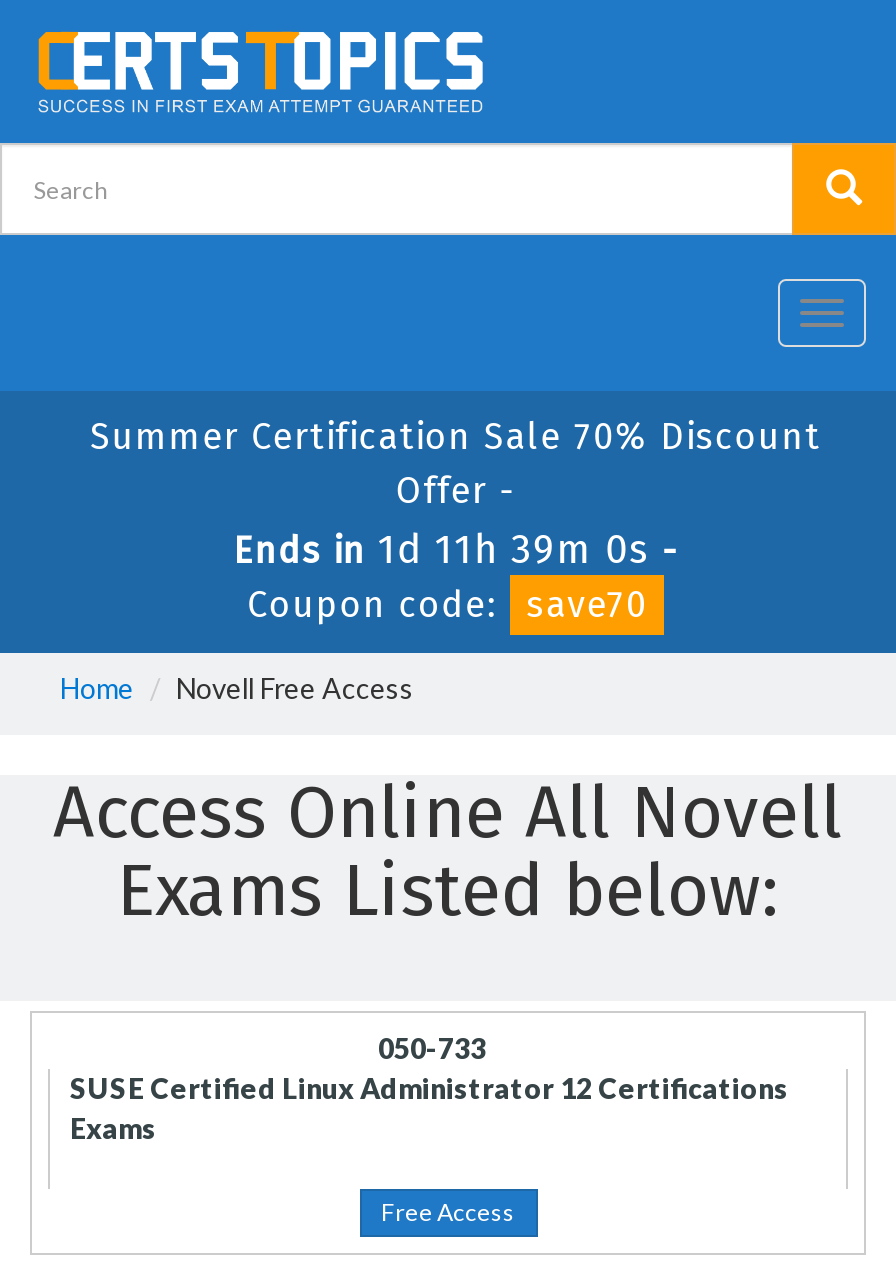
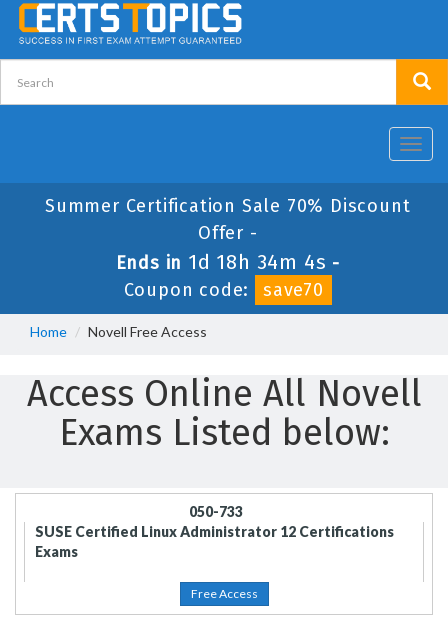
- Ends in 1d 11h 39m 0s -
+ Ends in 1d 18h 34m 4s -
